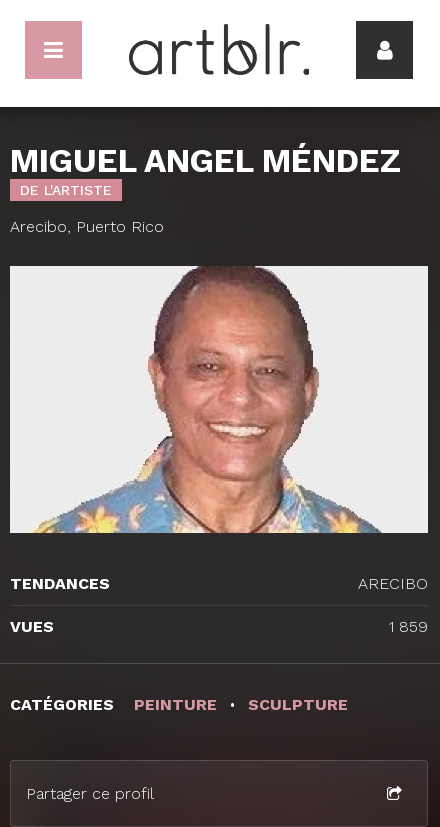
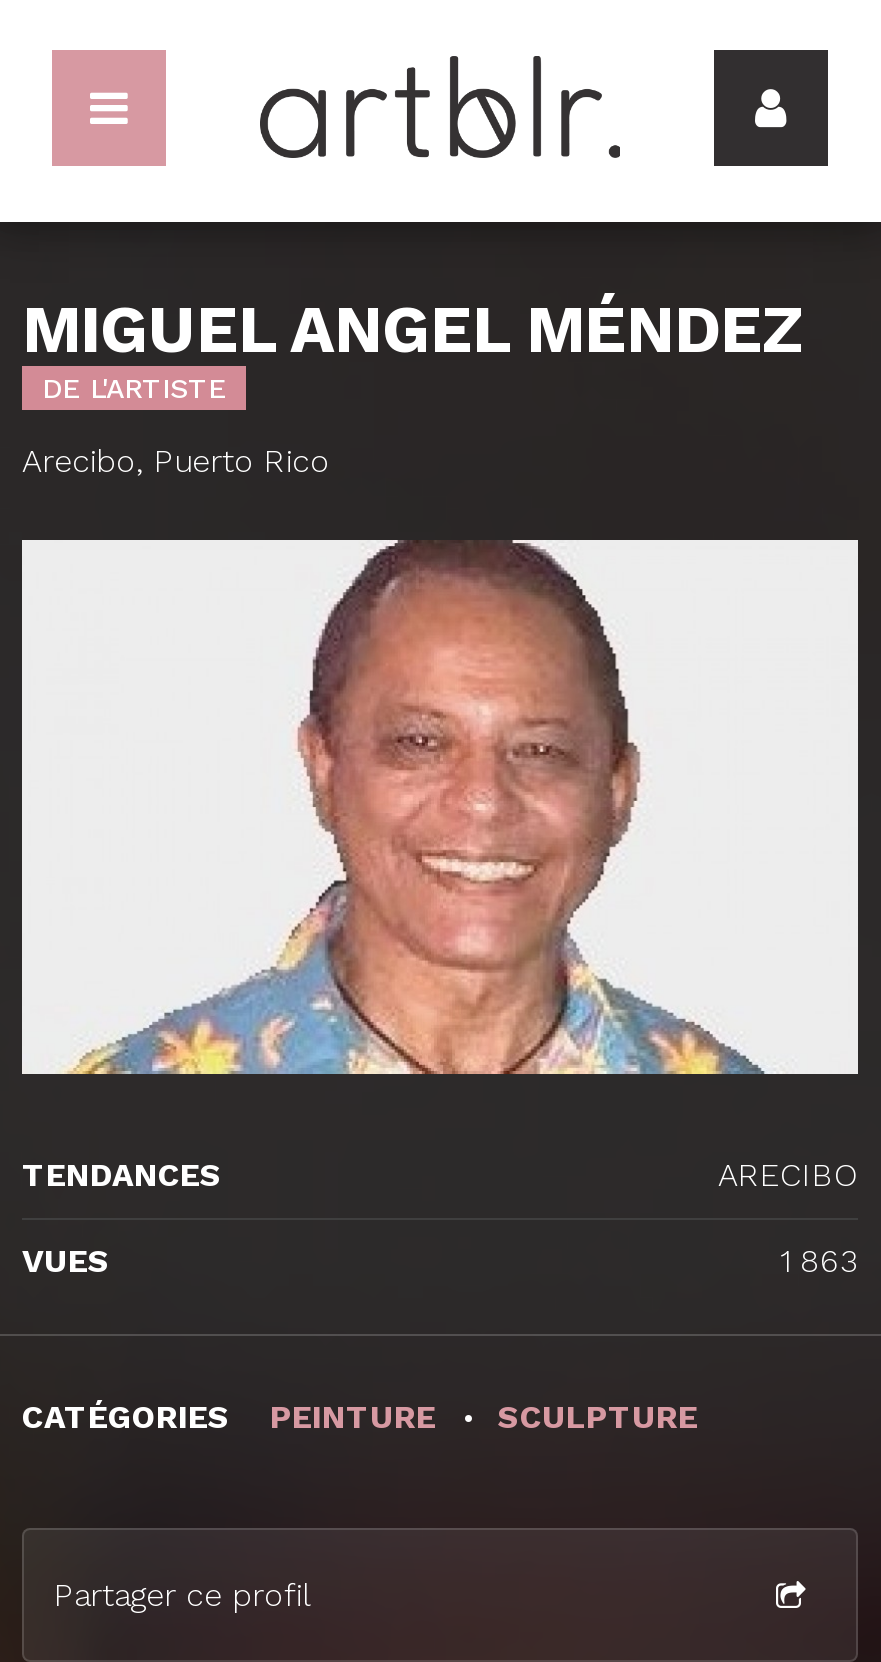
- 1 859
+ 1 863
